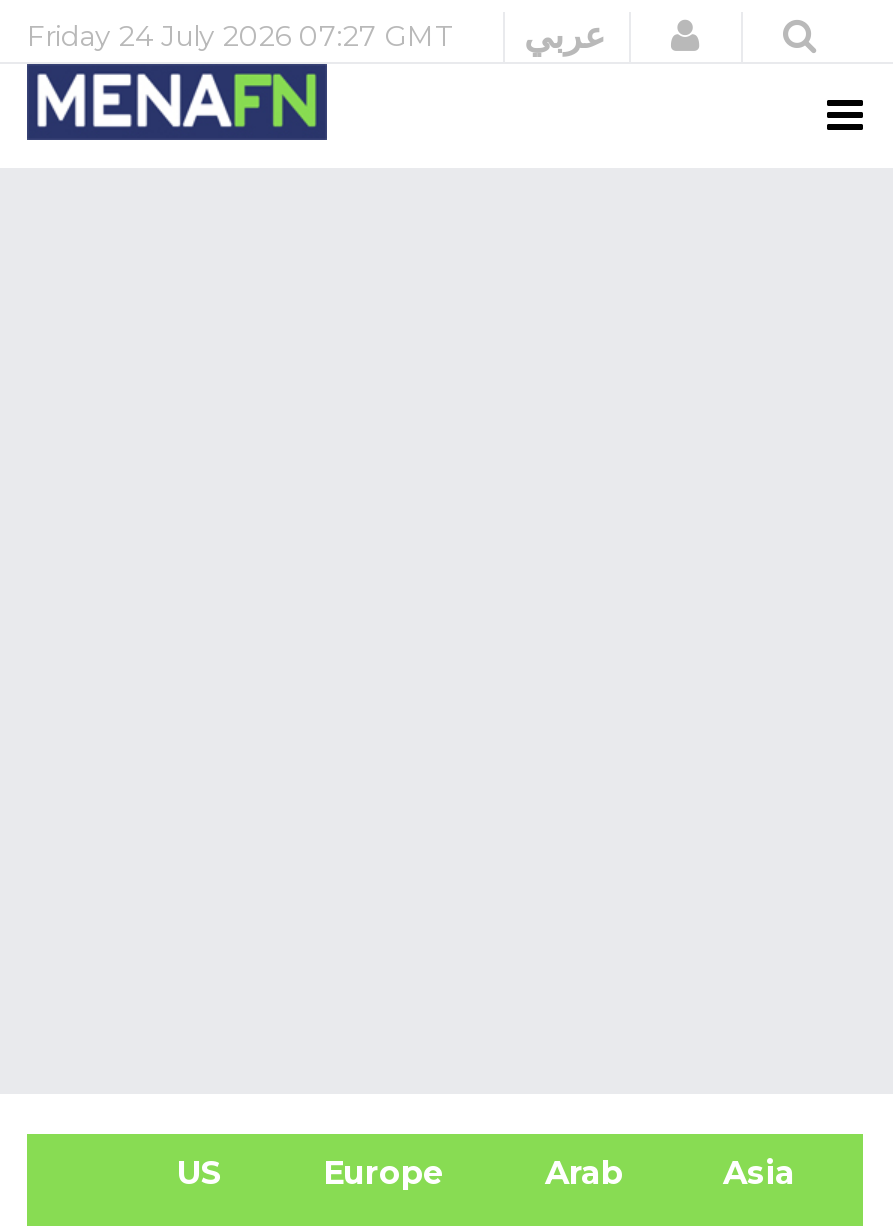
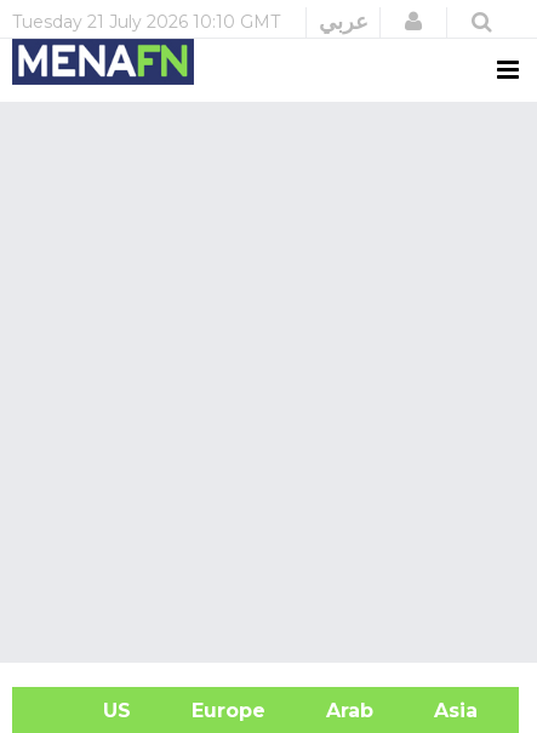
- Friday 24 July 2026 07:27 GMT
+ Tuesday 21 July 2026 10:10 GMT
